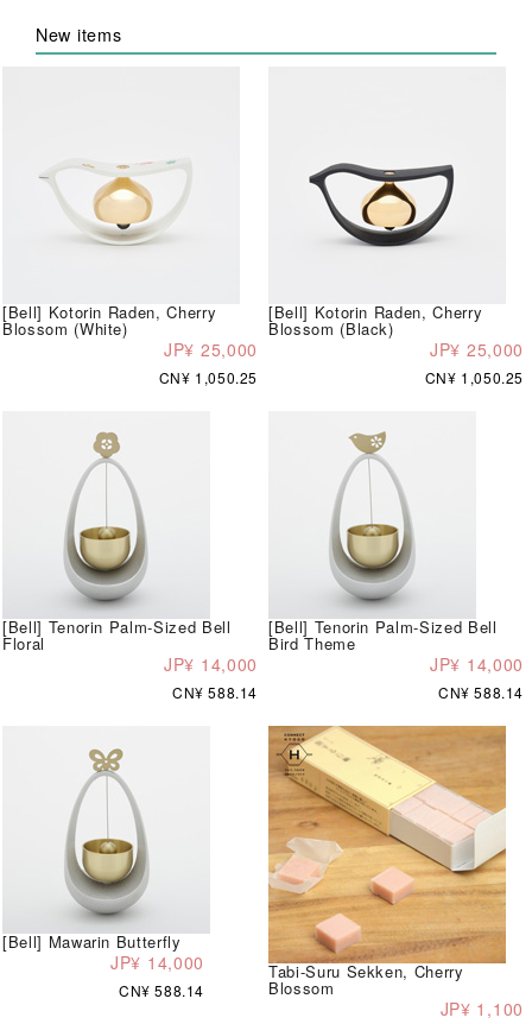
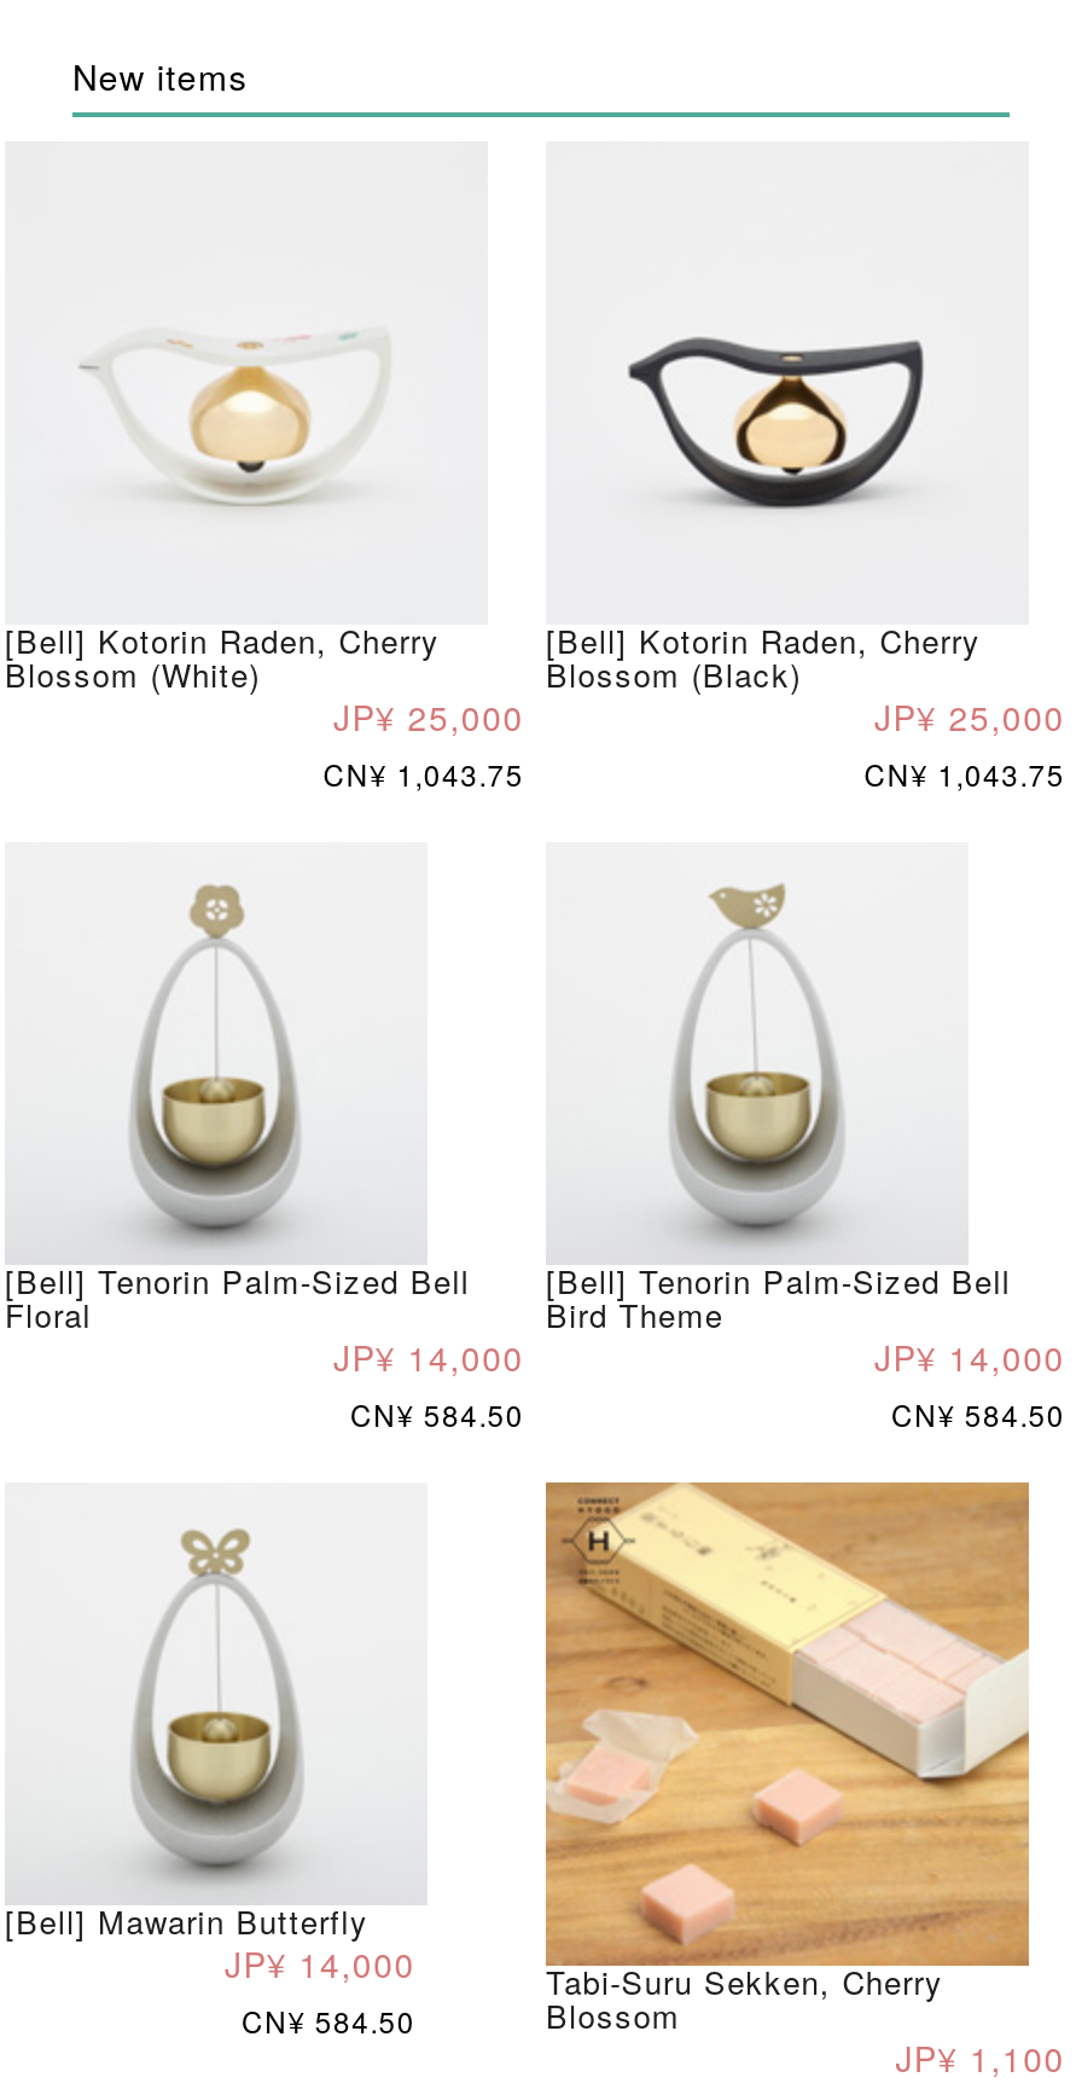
- CN¥ 1,050.25
+ CN¥ 1,043.75

- CN¥ 1,050.25
+ CN¥ 1,043.75

- CN¥ 588.14
+ CN¥ 584.50

- CN¥ 588.14
+ CN¥ 584.50

- CN¥ 588.14
+ CN¥ 584.50
